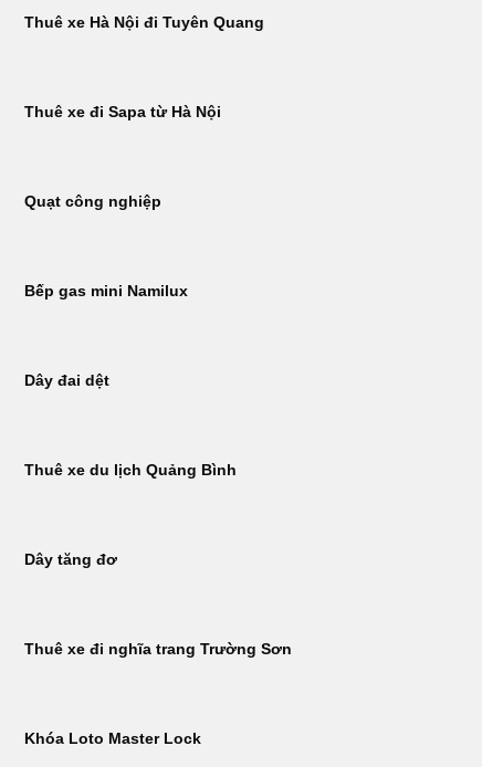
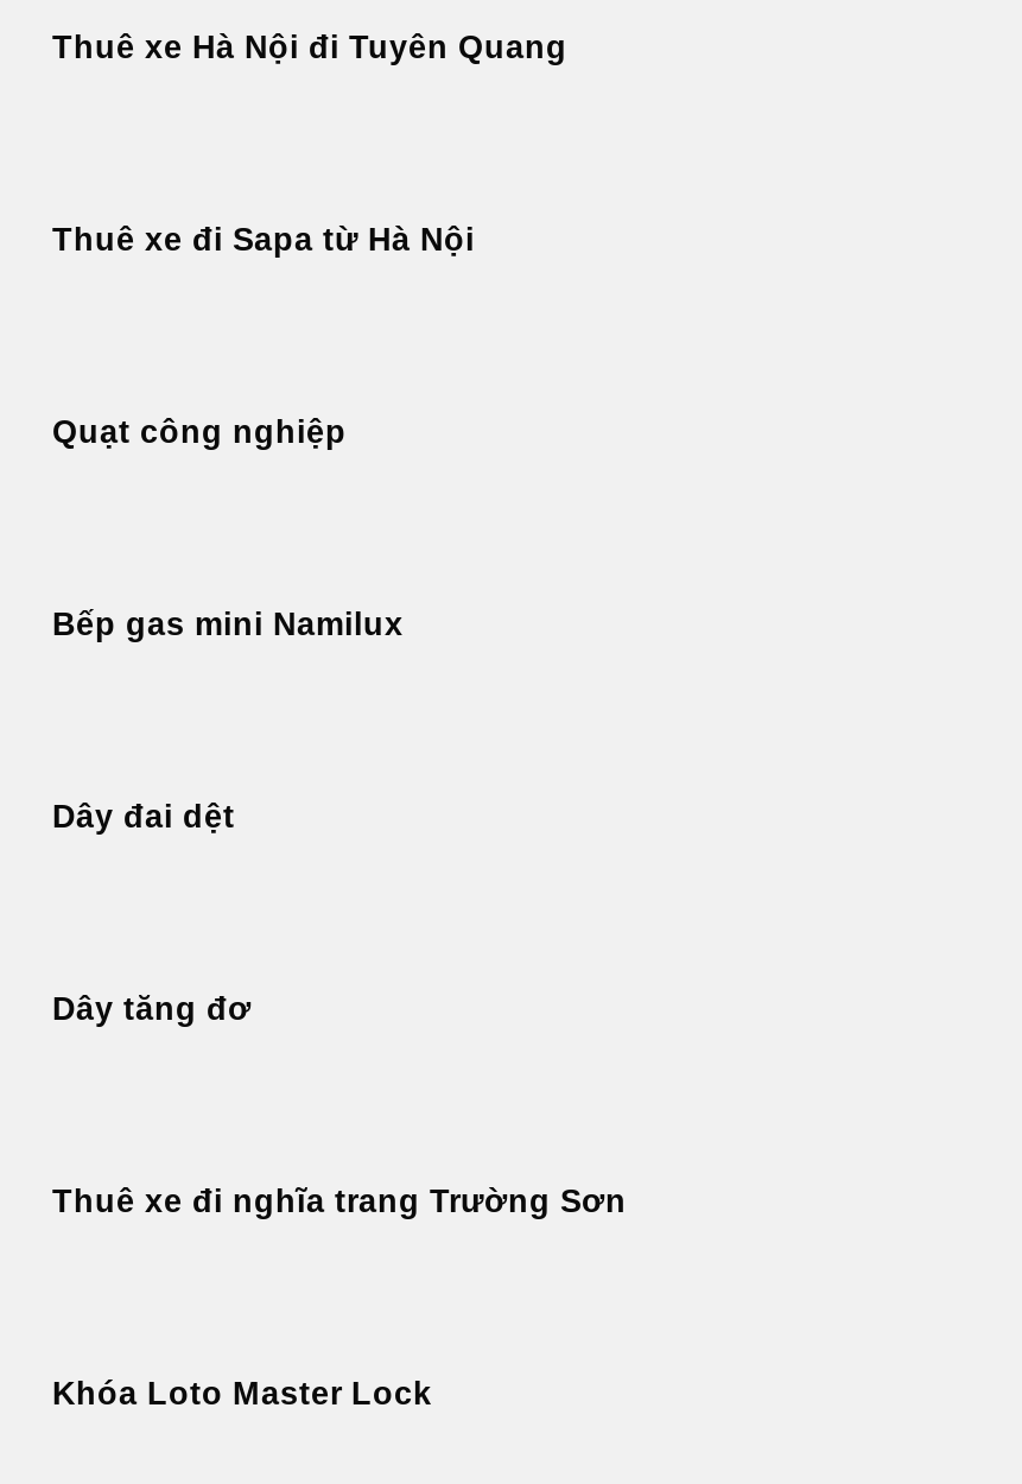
- Thuê xe du lịch Quảng Bình
